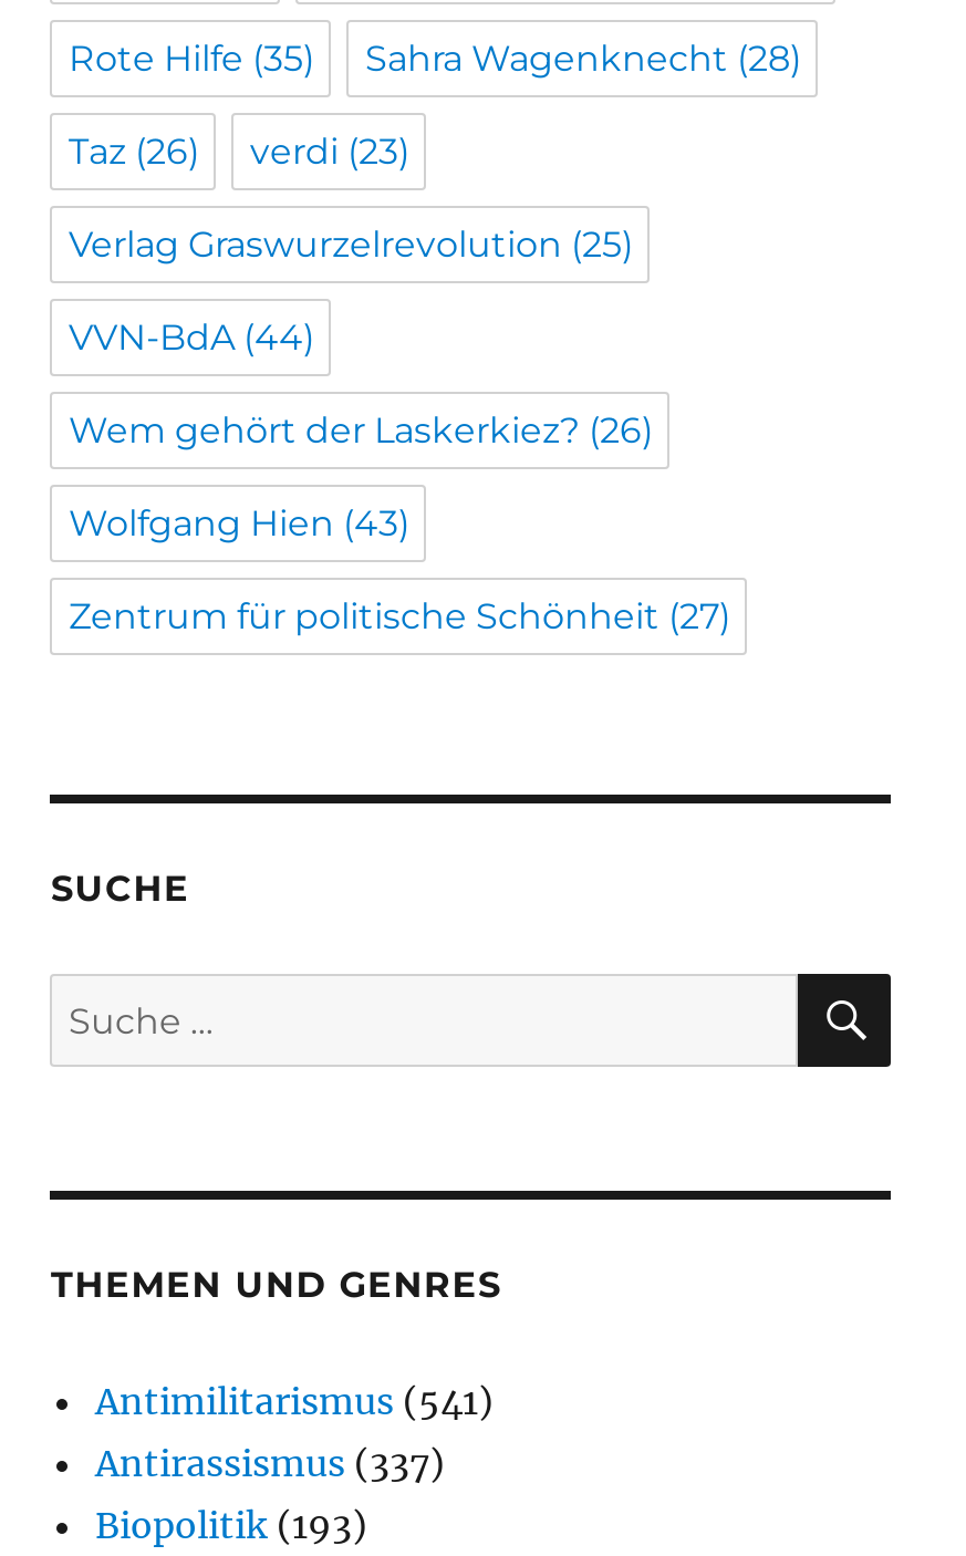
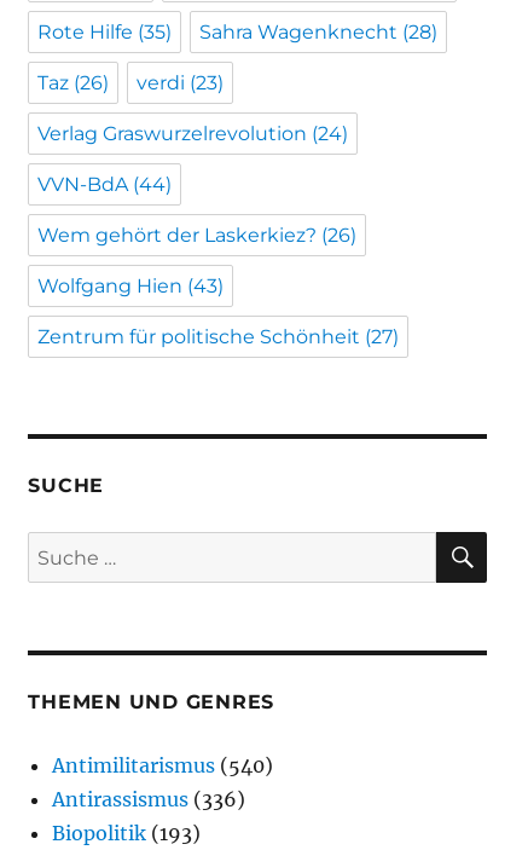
- Verlag Graswurzelrevolution (25)
+ Verlag Graswurzelrevolution (24)

- Antimilitarismus (541)
+ Antimilitarismus (540)

- Antirassismus (337)
+ Antirassismus (336)
